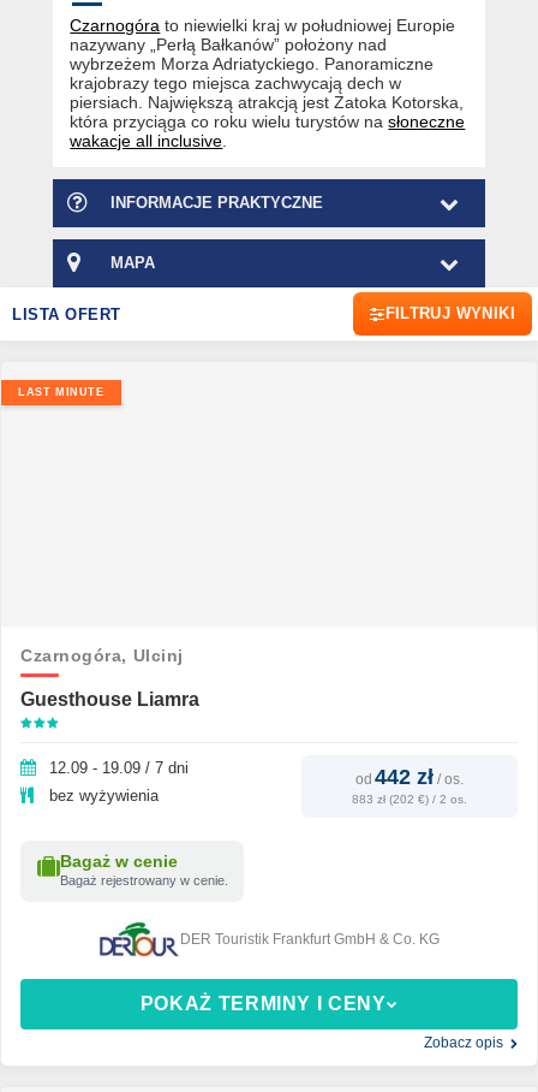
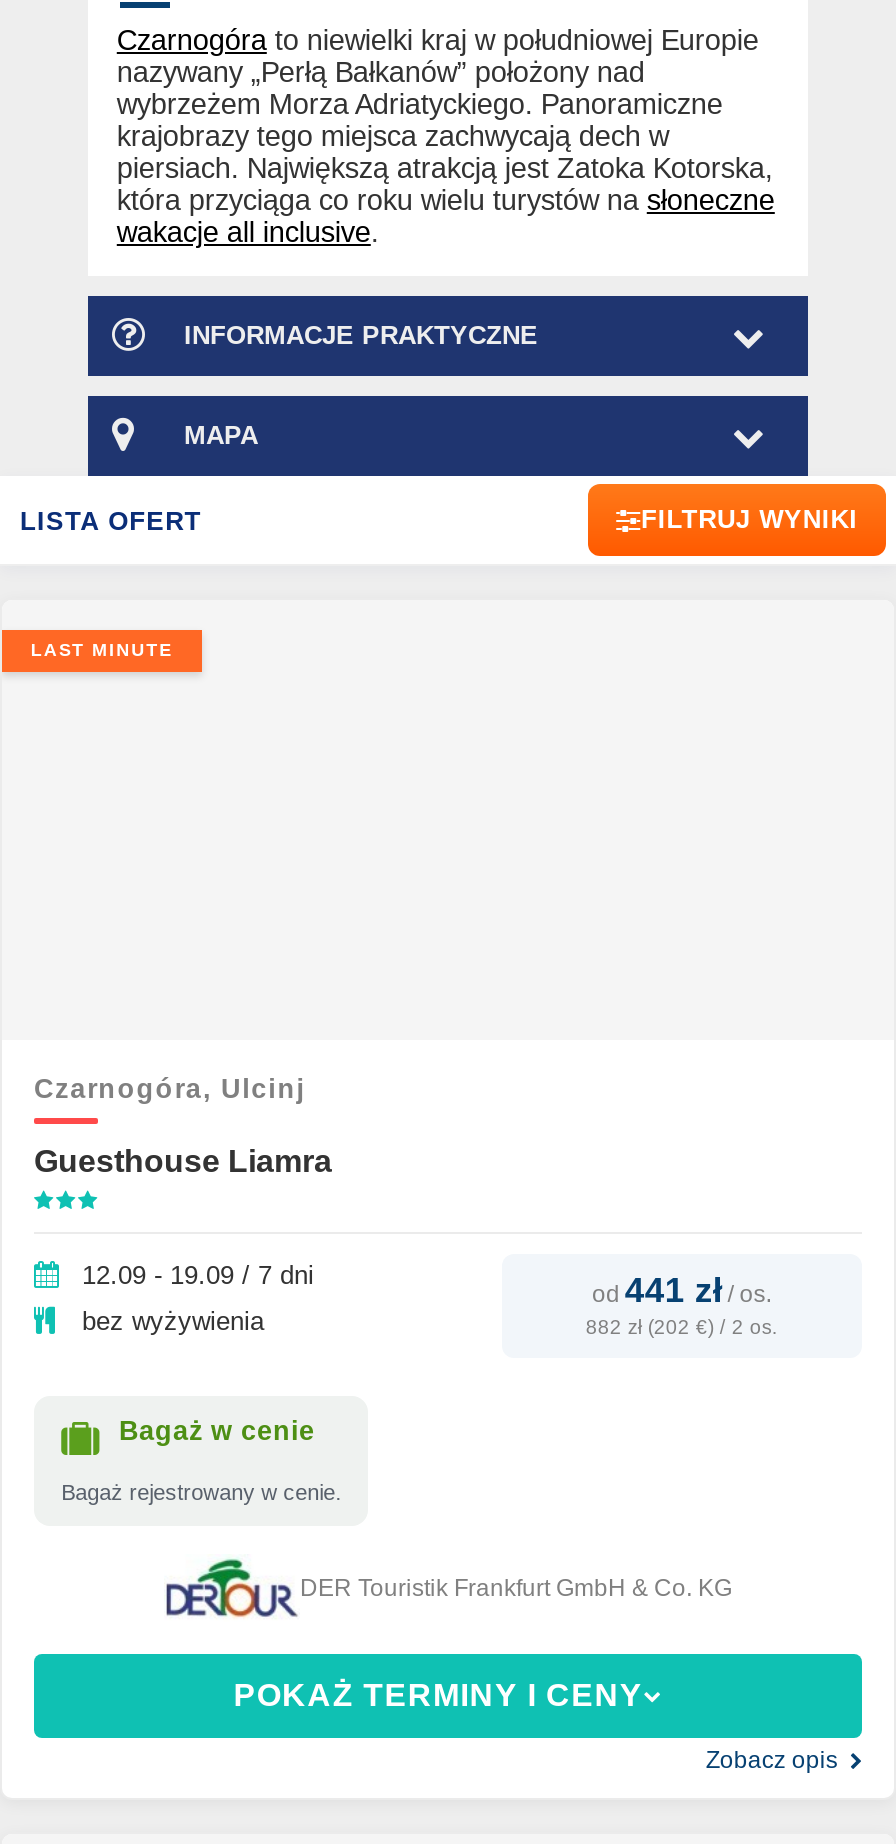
- od 442 zł / os.
+ od 441 zł / os.

- 883 zł (202 €) / 2 os.
+ 882 zł (202 €) / 2 os.
